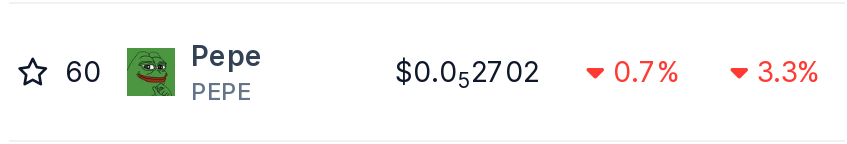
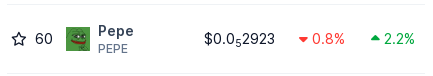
- $0.052702
+ $0.052923

- 0.7%
+ 0.8%

- 3.3%
+ 2.2%
